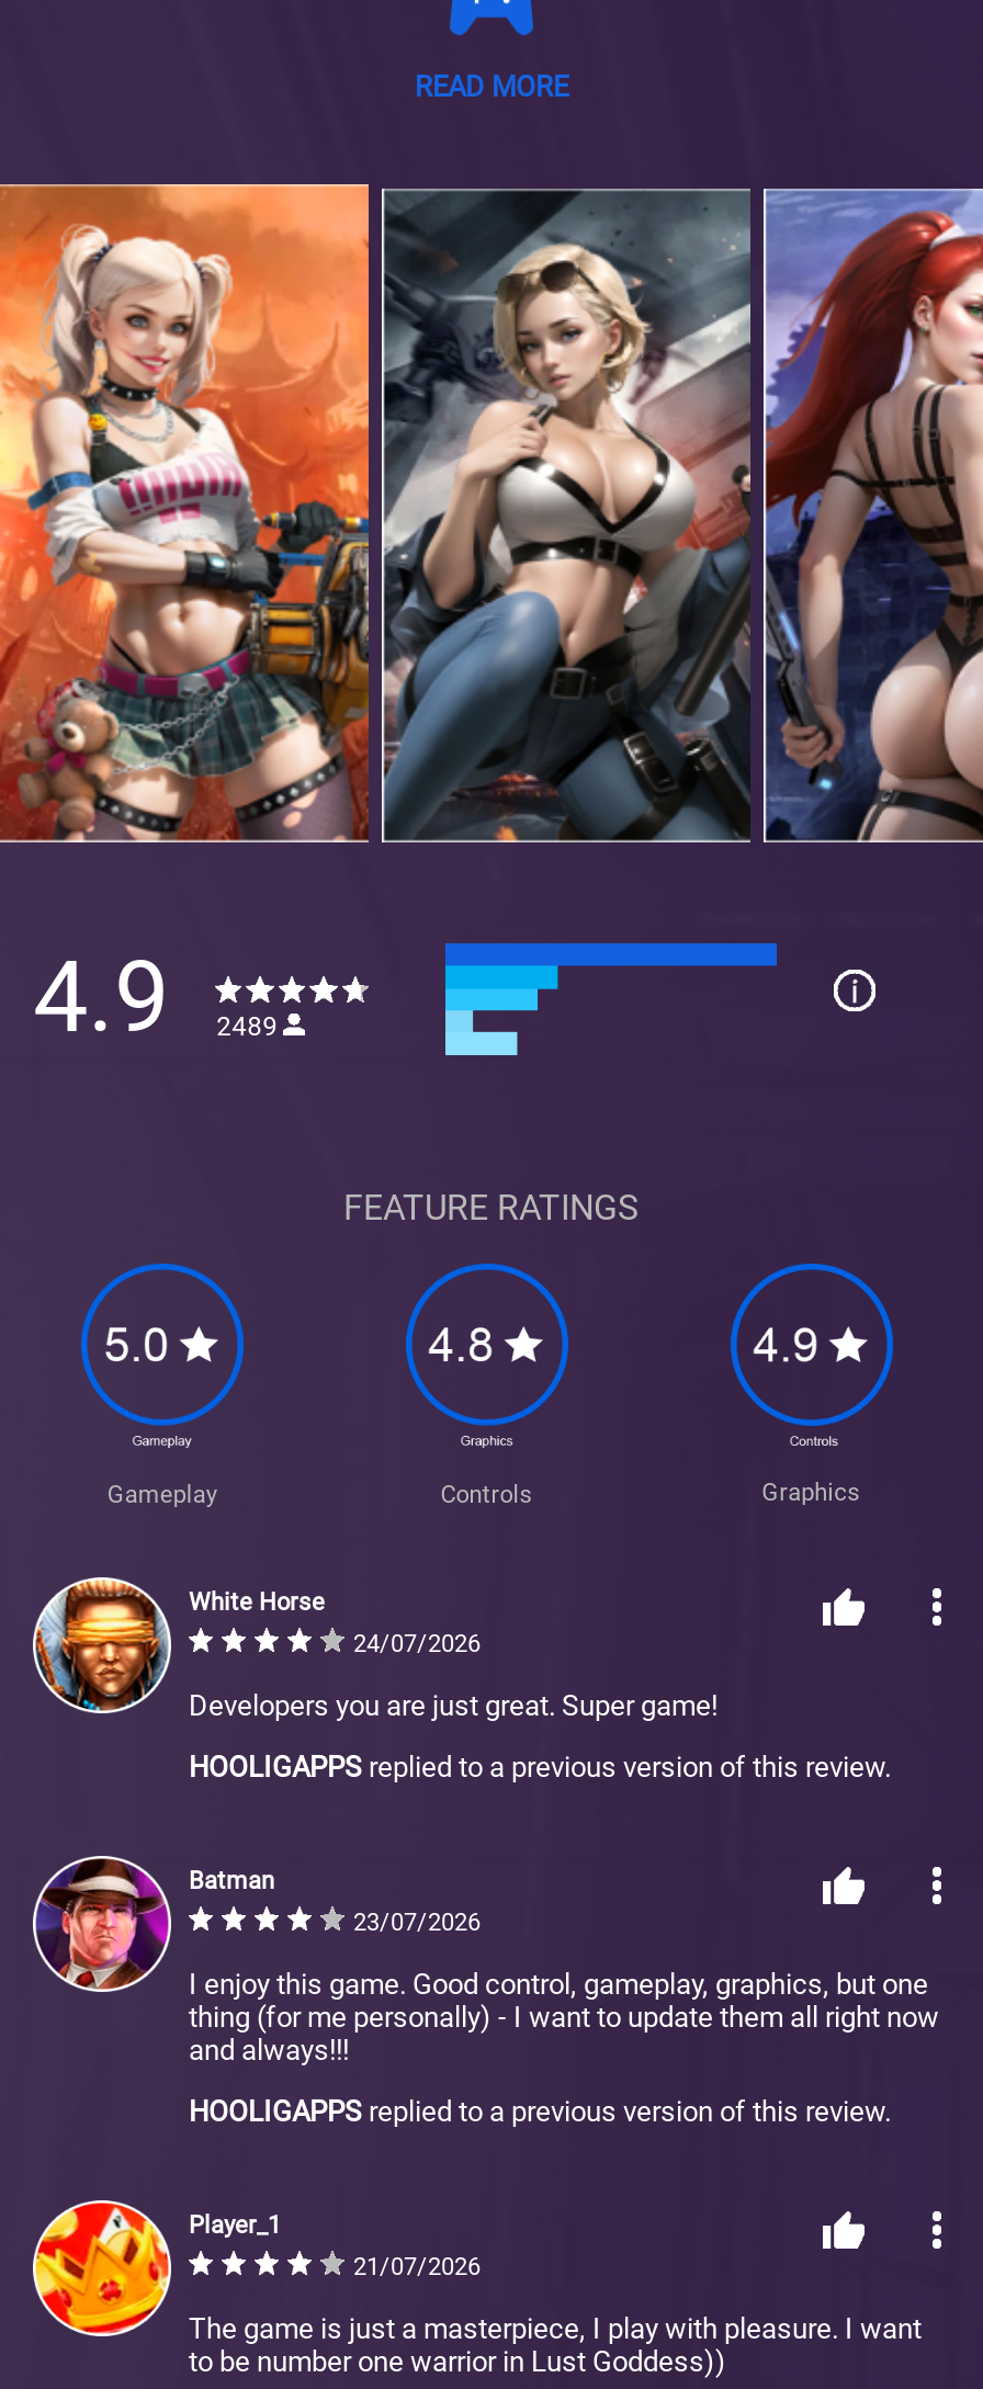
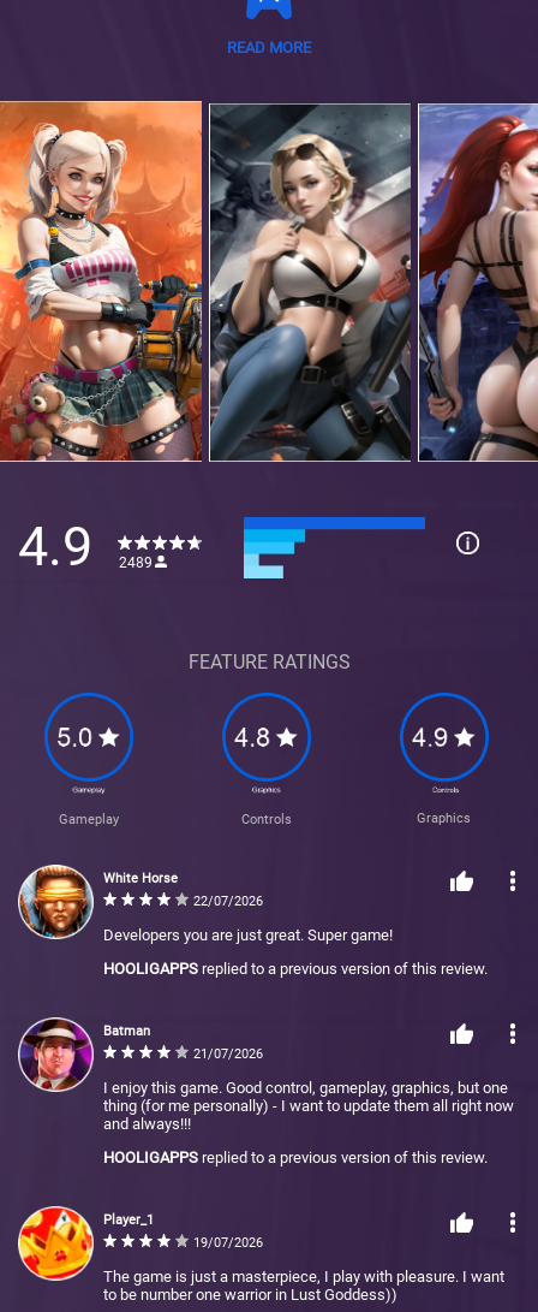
- 24/07/2026
+ 22/07/2026

- 23/07/2026
+ 21/07/2026

- 21/07/2026
+ 19/07/2026
